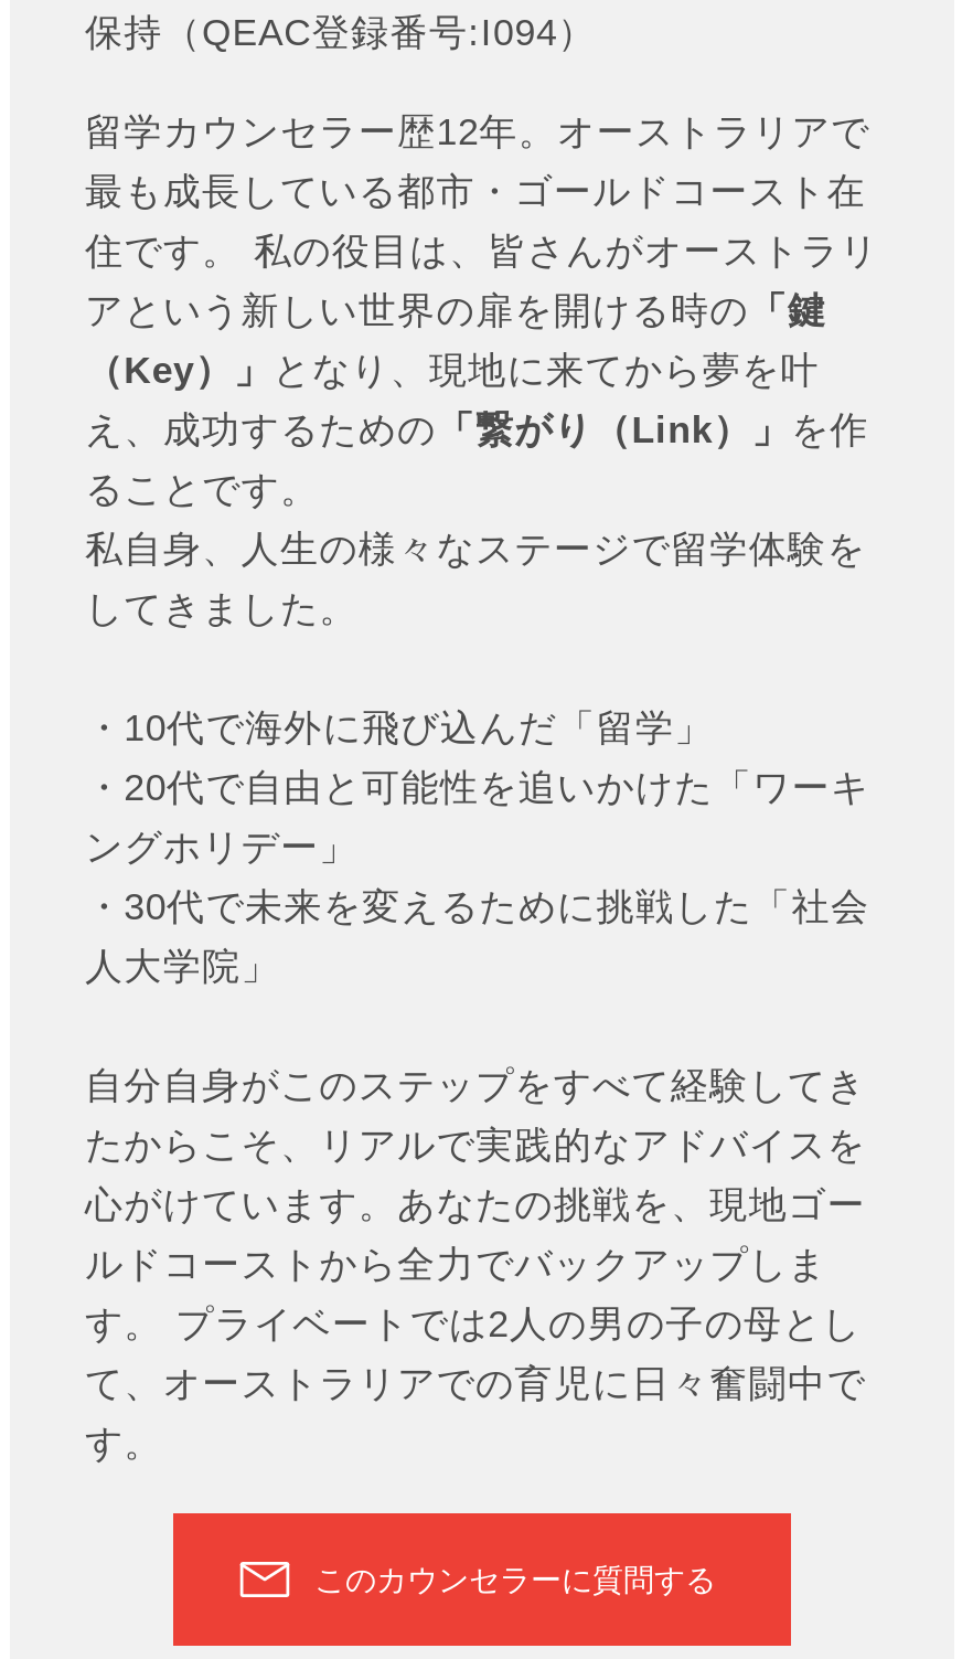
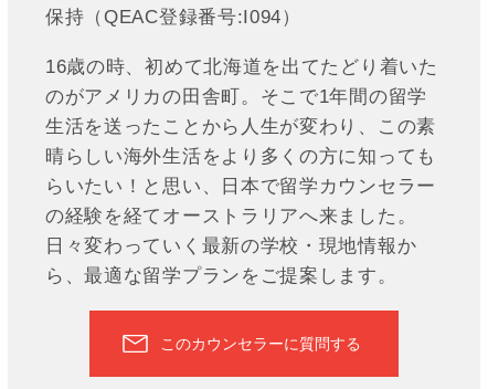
- 留学カウンセラー歴12年。オーストラリアで
- 最も成長している都市・ゴールドコースト在
- 住です。 私の役目は、皆さんがオーストラリ
- アという新しい世界の扉を開ける時の「鍵
- （Key）」となり、現地に来てから夢を叶
- え、成功するための「繋がり（Link）」を作
- ることです。
- 私自身、人生の様々なステージで留学体験を
- してきました。
- ・10代で海外に飛び込んだ「留学」
- ・20代で自由と可能性を追いかけた「ワーキ
- ングホリデー」
- ・30代で未来を変えるために挑戦した「社会
- 人大学院」
- 自分自身がこのステップをすべて経験してき
- たからこそ、リアルで実践的なアドバイスを
- 心がけています。あなたの挑戦を、現地ゴー
- ルドコーストから全力でバックアップしま
- す。 プライベートでは2人の男の子の母とし
- て、オーストラリアでの育児に日々奮闘中で
- す。
+ 16歳の時、初めて北海道を出てたどり着いた
+ のがアメリカの田舎町。そこで1年間の留学
+ 生活を送ったことから人生が変わり、この素
+ 晴らしい海外生活をより多くの方に知っても
+ らいたい！と思い、日本で留学カウンセラー
+ の経験を経てオーストラリアへ来ました。
+ 日々変わっていく最新の学校・現地情報か
+ ら、最適な留学プランをご提案します。
